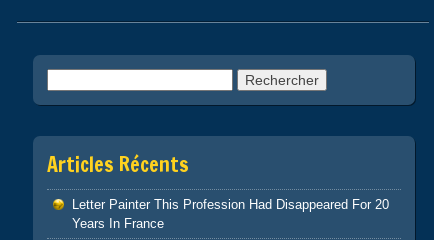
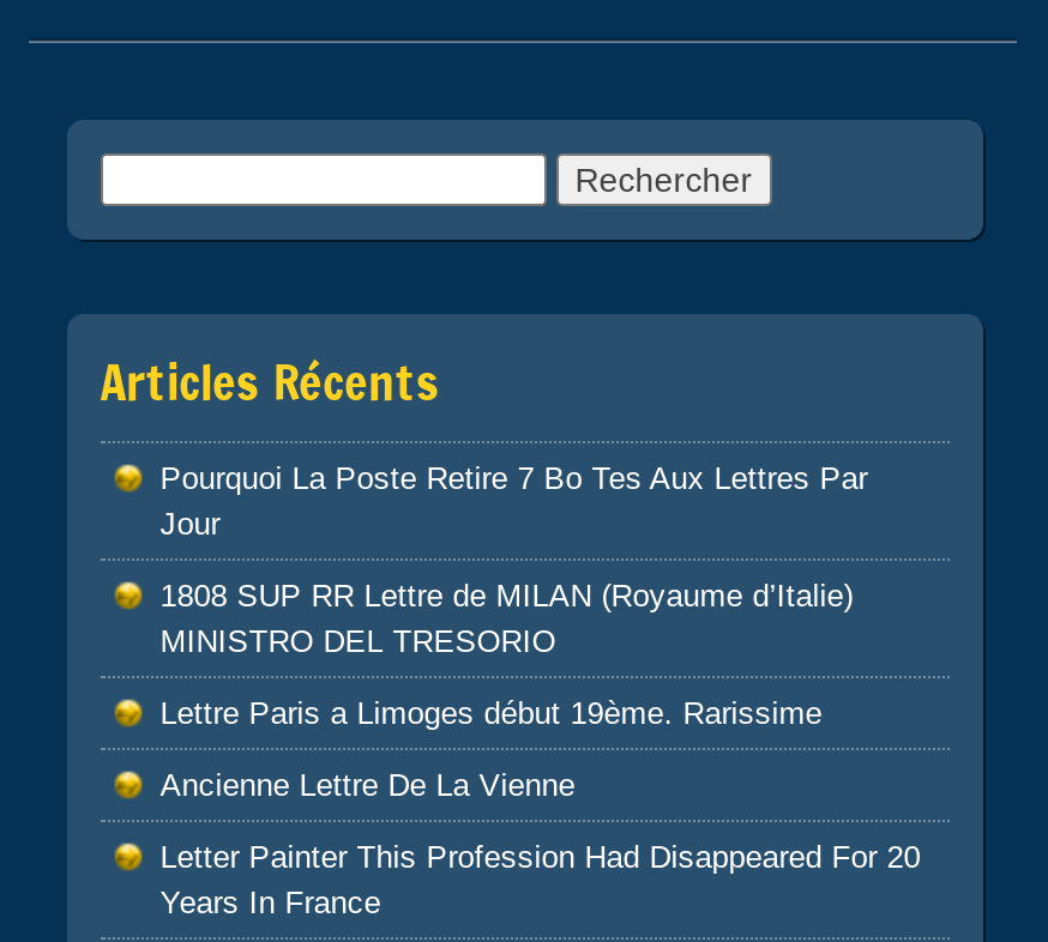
+ Pourquoi La Poste Retire 7 Bo Tes Aux Lettres Par
+ Jour
+ 1808 SUP RR Lettre de MILAN (Royaume d’Italie)
+ MINISTRO DEL TRESORIO
+ Lettre Paris a Limoges début 19ème. Rarissime
+ Ancienne Lettre De La Vienne
